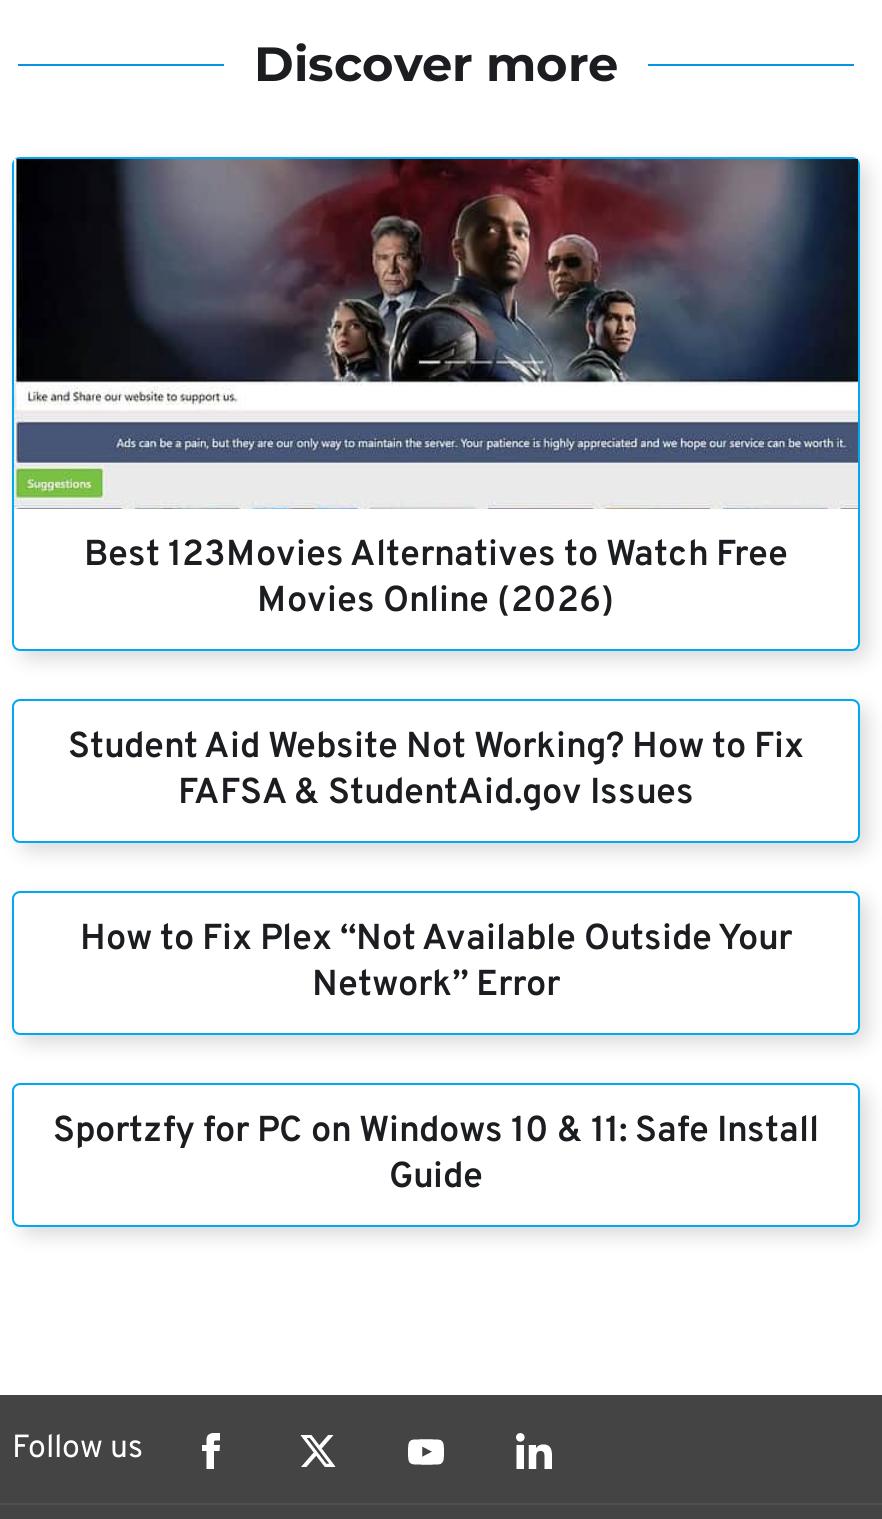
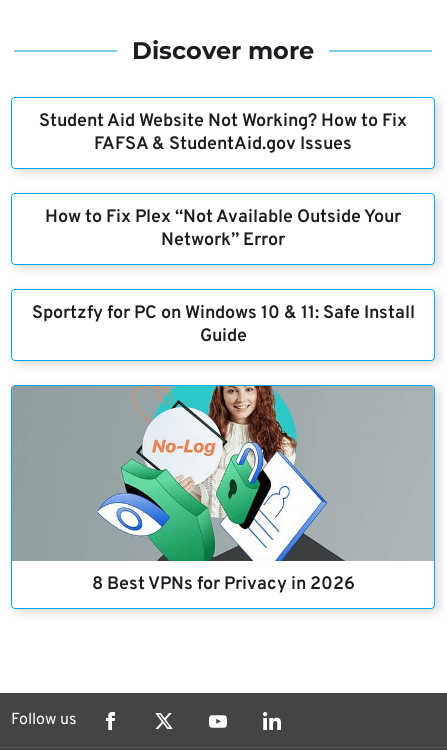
- [image]

- [image]
- Best 123Movies Alternatives to Watch Free
- Movies Online (2026)

moved up: Student Aid Website Not Working? How to Fix | FAFSA & StudentAid.gov Issues | How to Fix Plex “Not Available Outside Your | Network” Error | Sportzfy for PC on Windows 10 & 11: Safe Install | Guide

+ [image]
+ 8 Best VPNs for Privacy in 2026
